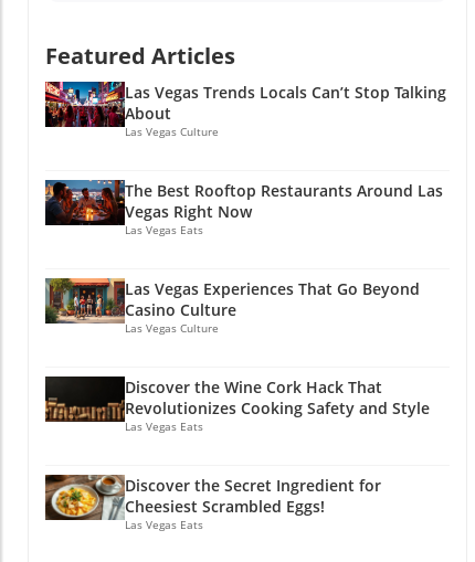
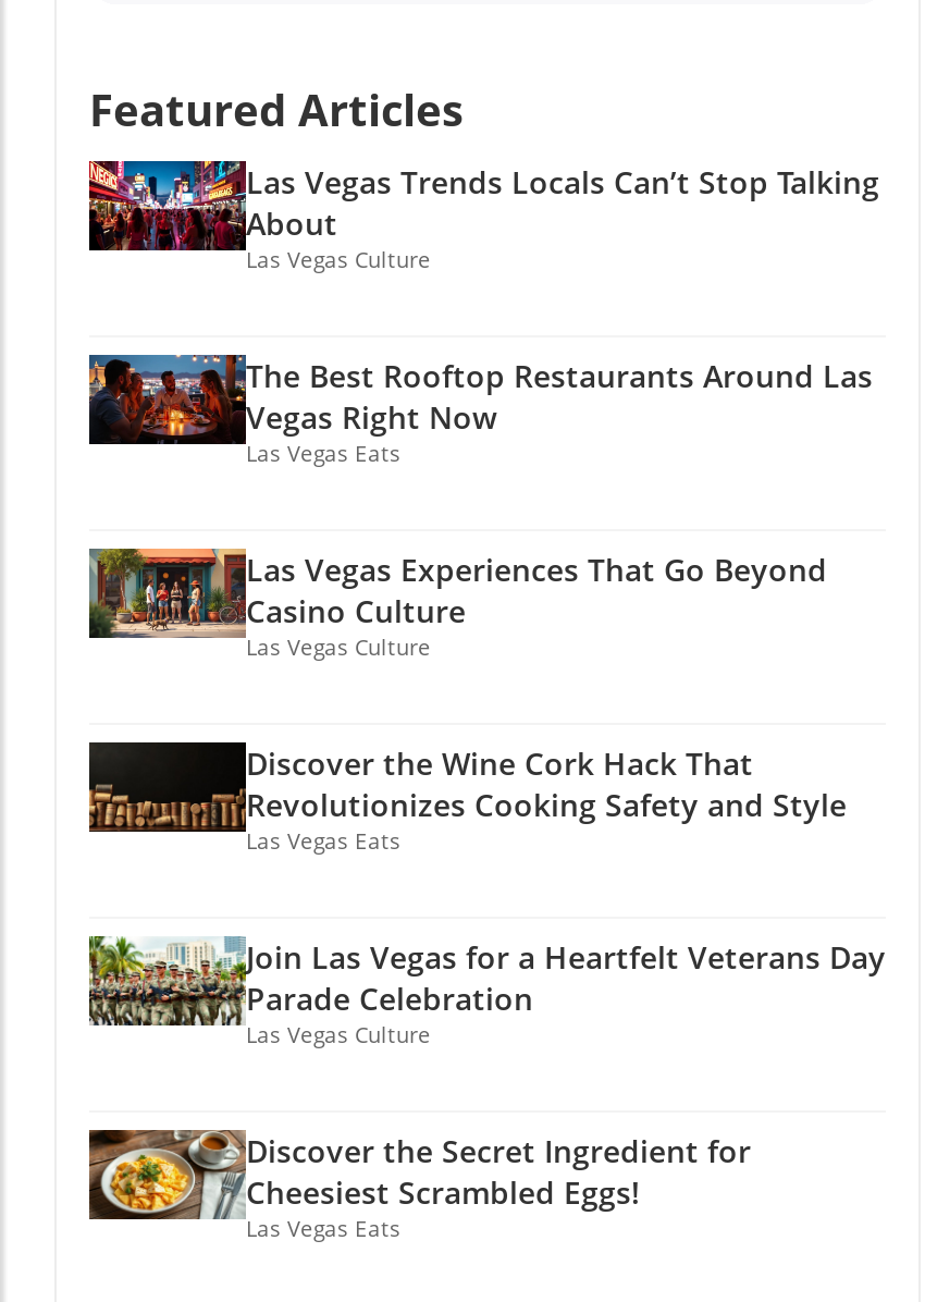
+ [image]
+ Join Las Vegas for a Heartfelt Veterans Day
+ Parade Celebration
+ Las Vegas Culture
